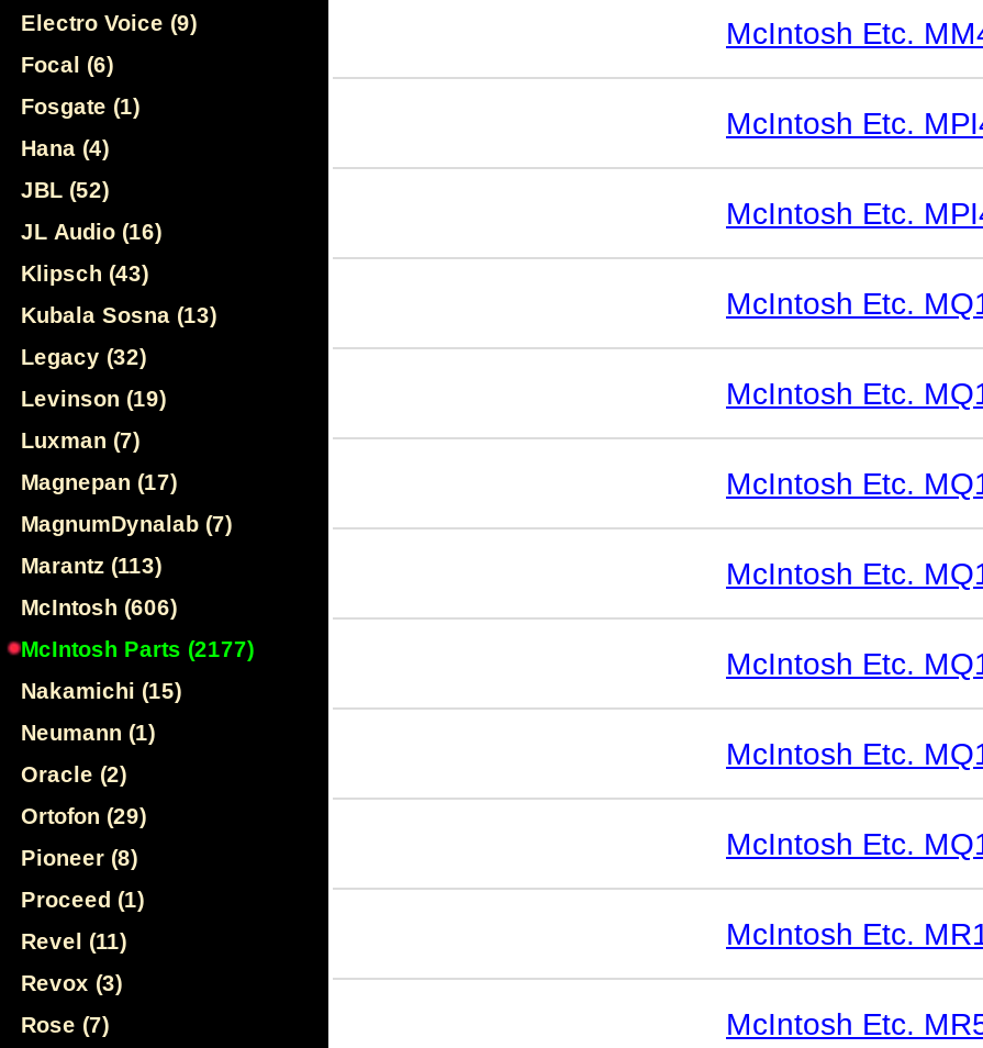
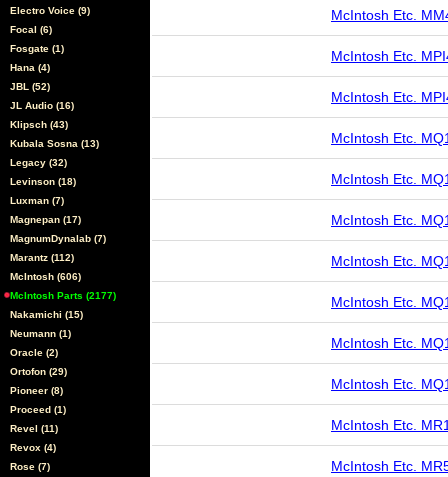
- Levinson (19)
+ Levinson (18)

- Marantz (113)
+ Marantz (112)

- Revox (3)
+ Revox (4)
